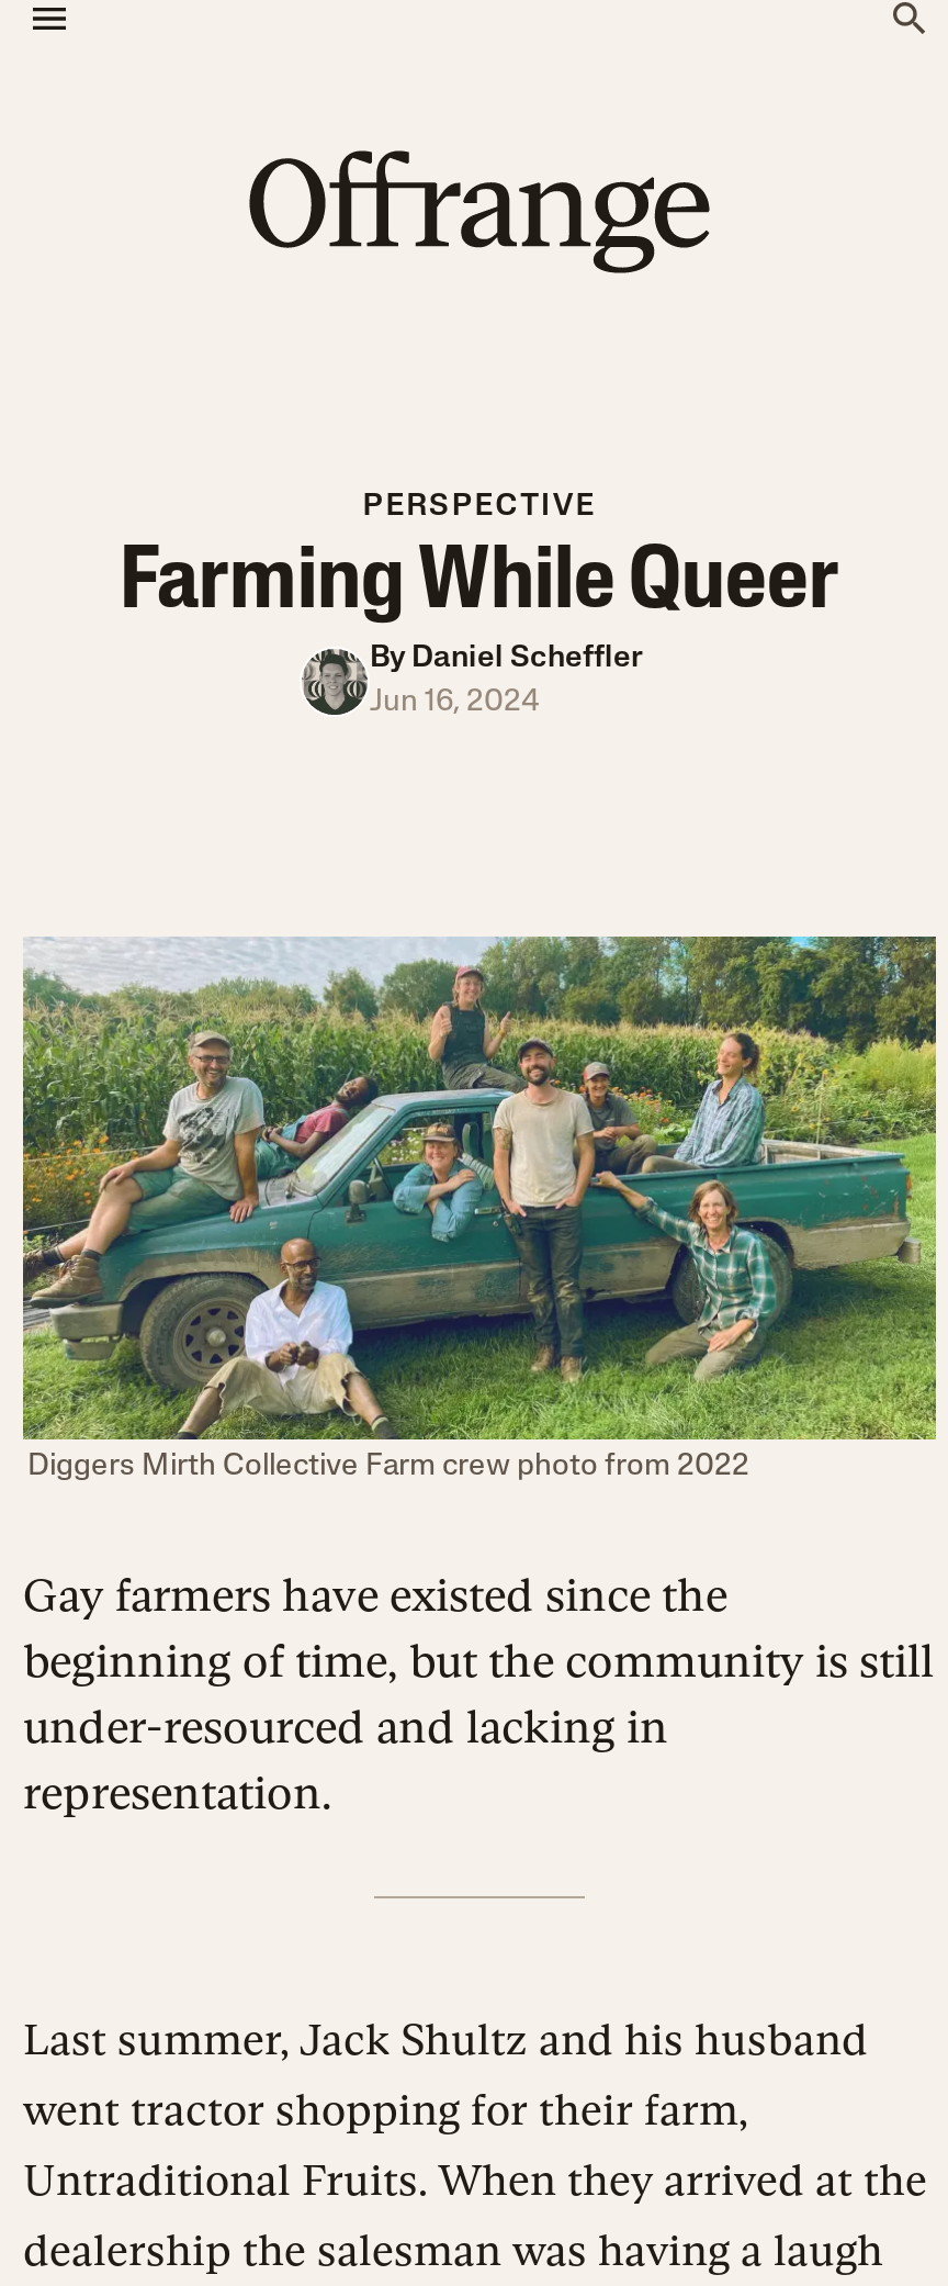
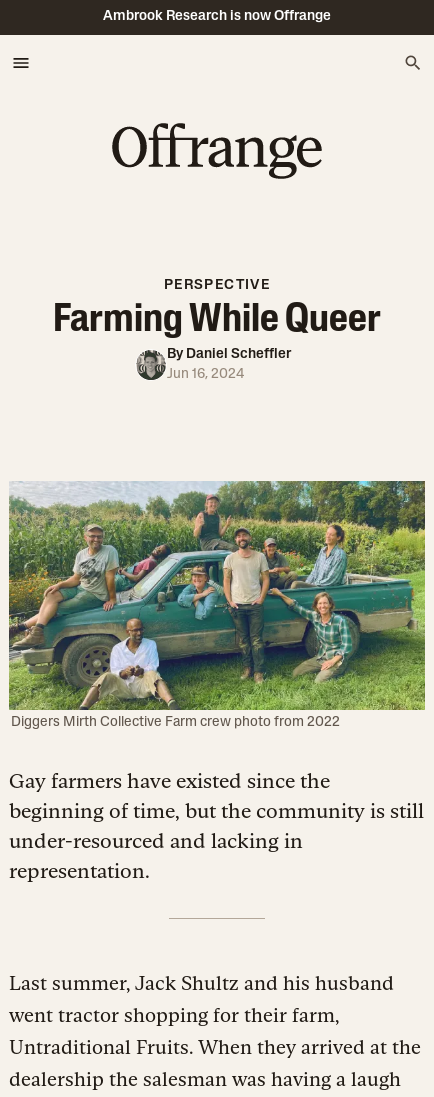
+ Ambrook Research is now Offrange
